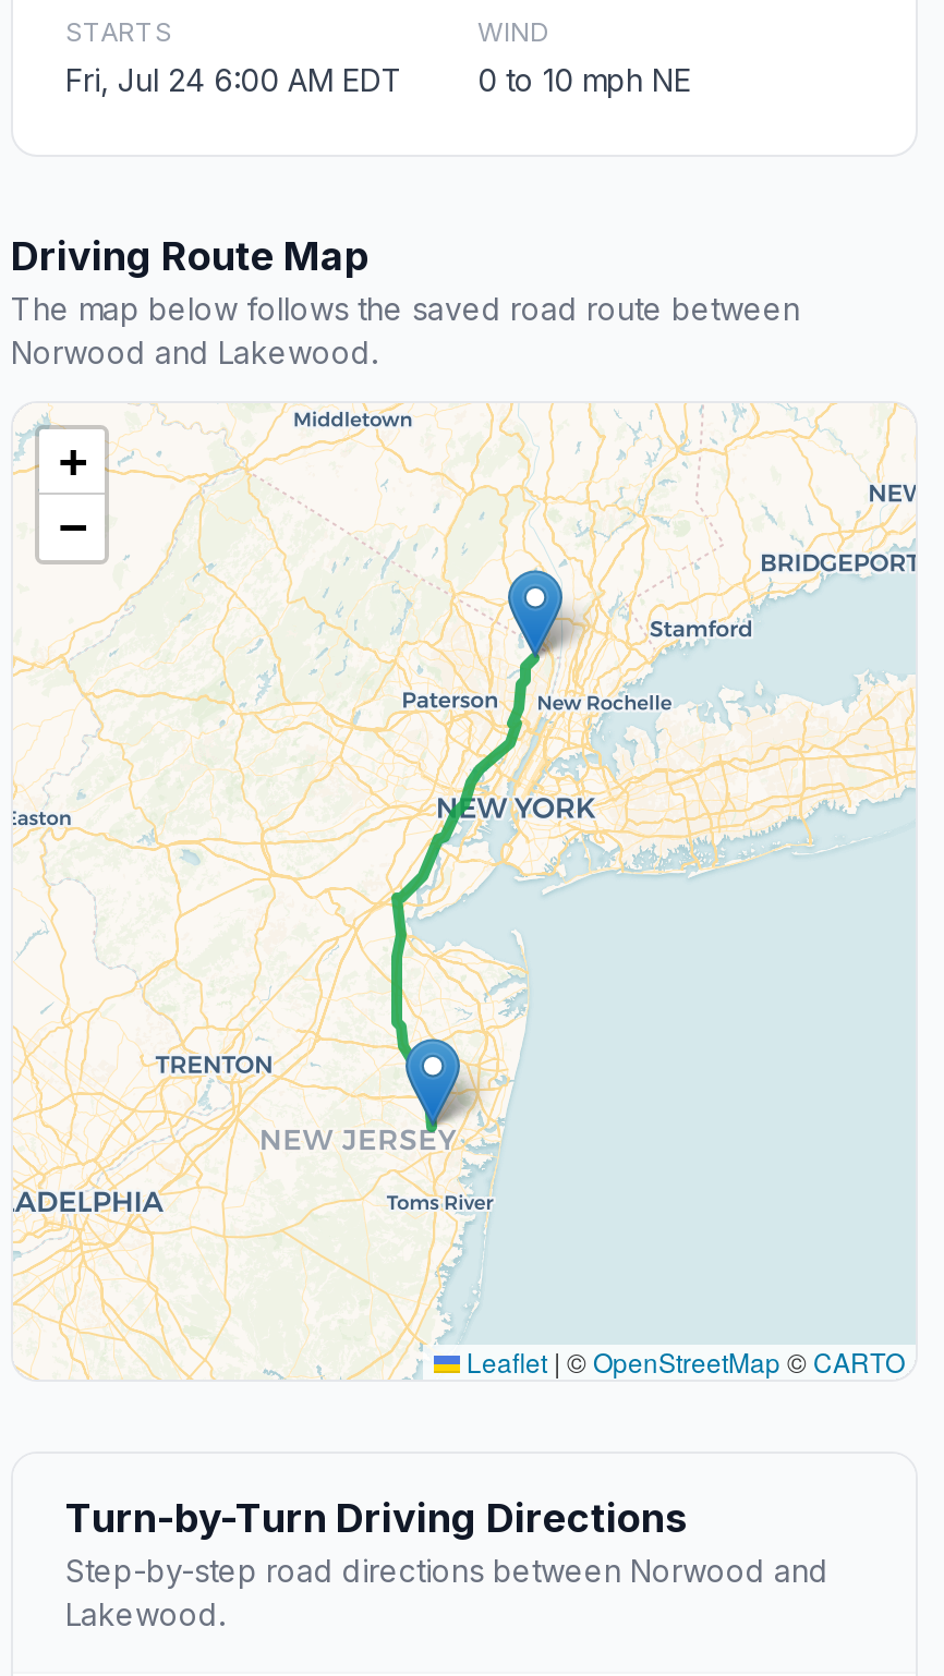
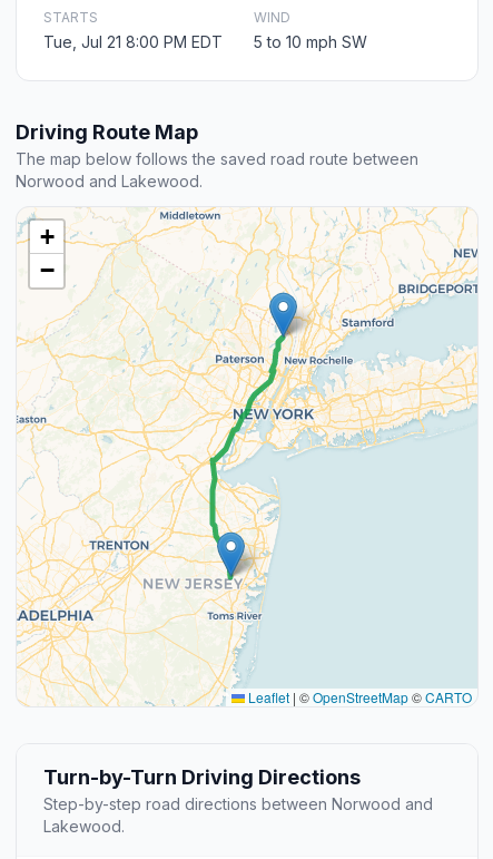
- Fri, Jul 24 6:00 AM EDT
+ Tue, Jul 21 8:00 PM EDT

- 0 to 10 mph NE
+ 5 to 10 mph SW
